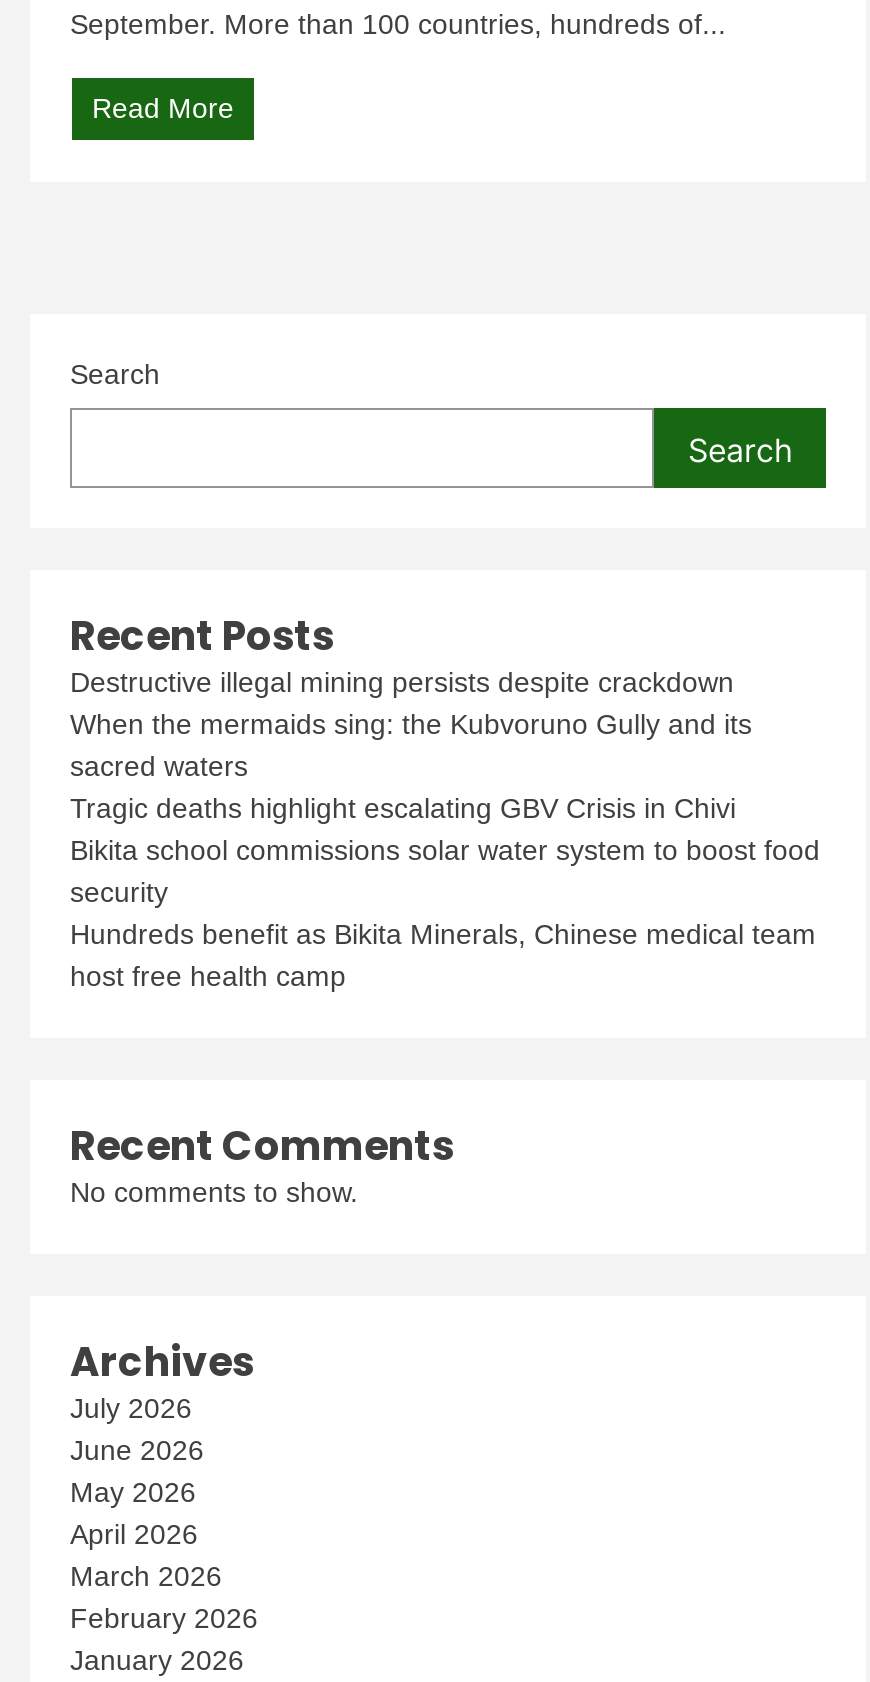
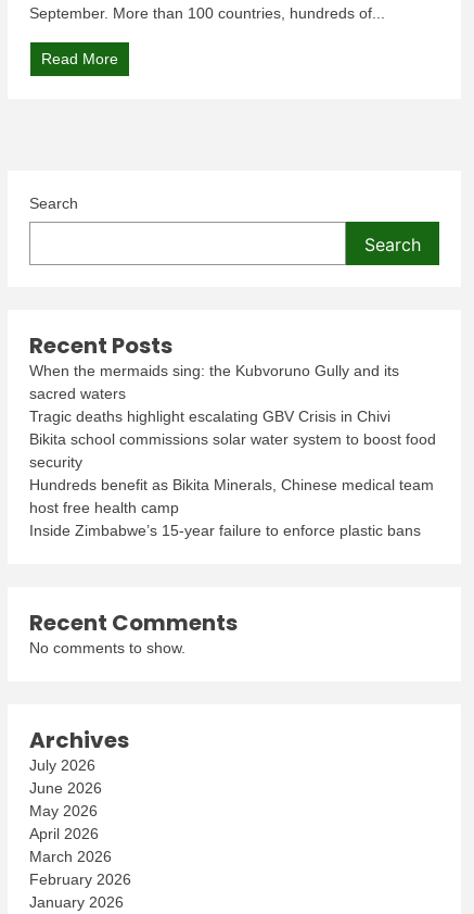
- Destructive illegal mining persists despite crackdown

moved up: When the mermaids sing: the Kubvoruno Gully and its | sacred waters | Tragic deaths highlight escalating GBV Crisis in Chivi | Bikita school commissions solar water system to boost food | security | Hundreds benefit as Bikita Minerals, Chinese medical team | host free health camp

+ Inside Zimbabwe’s 15-year failure to enforce plastic bans
